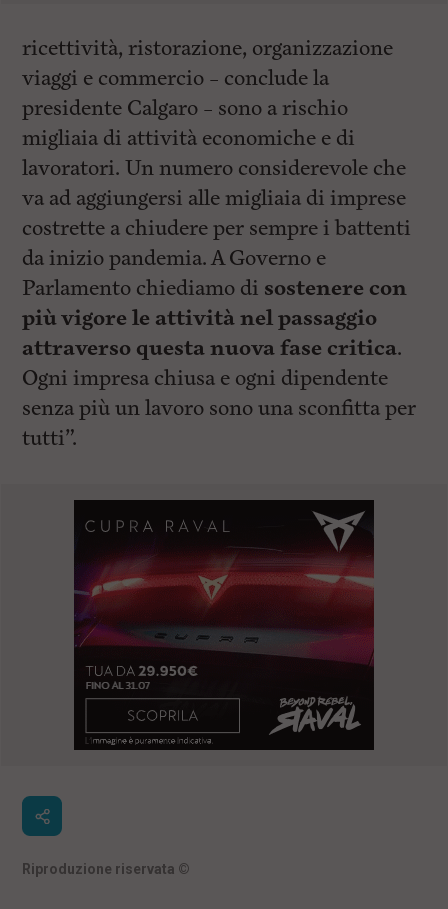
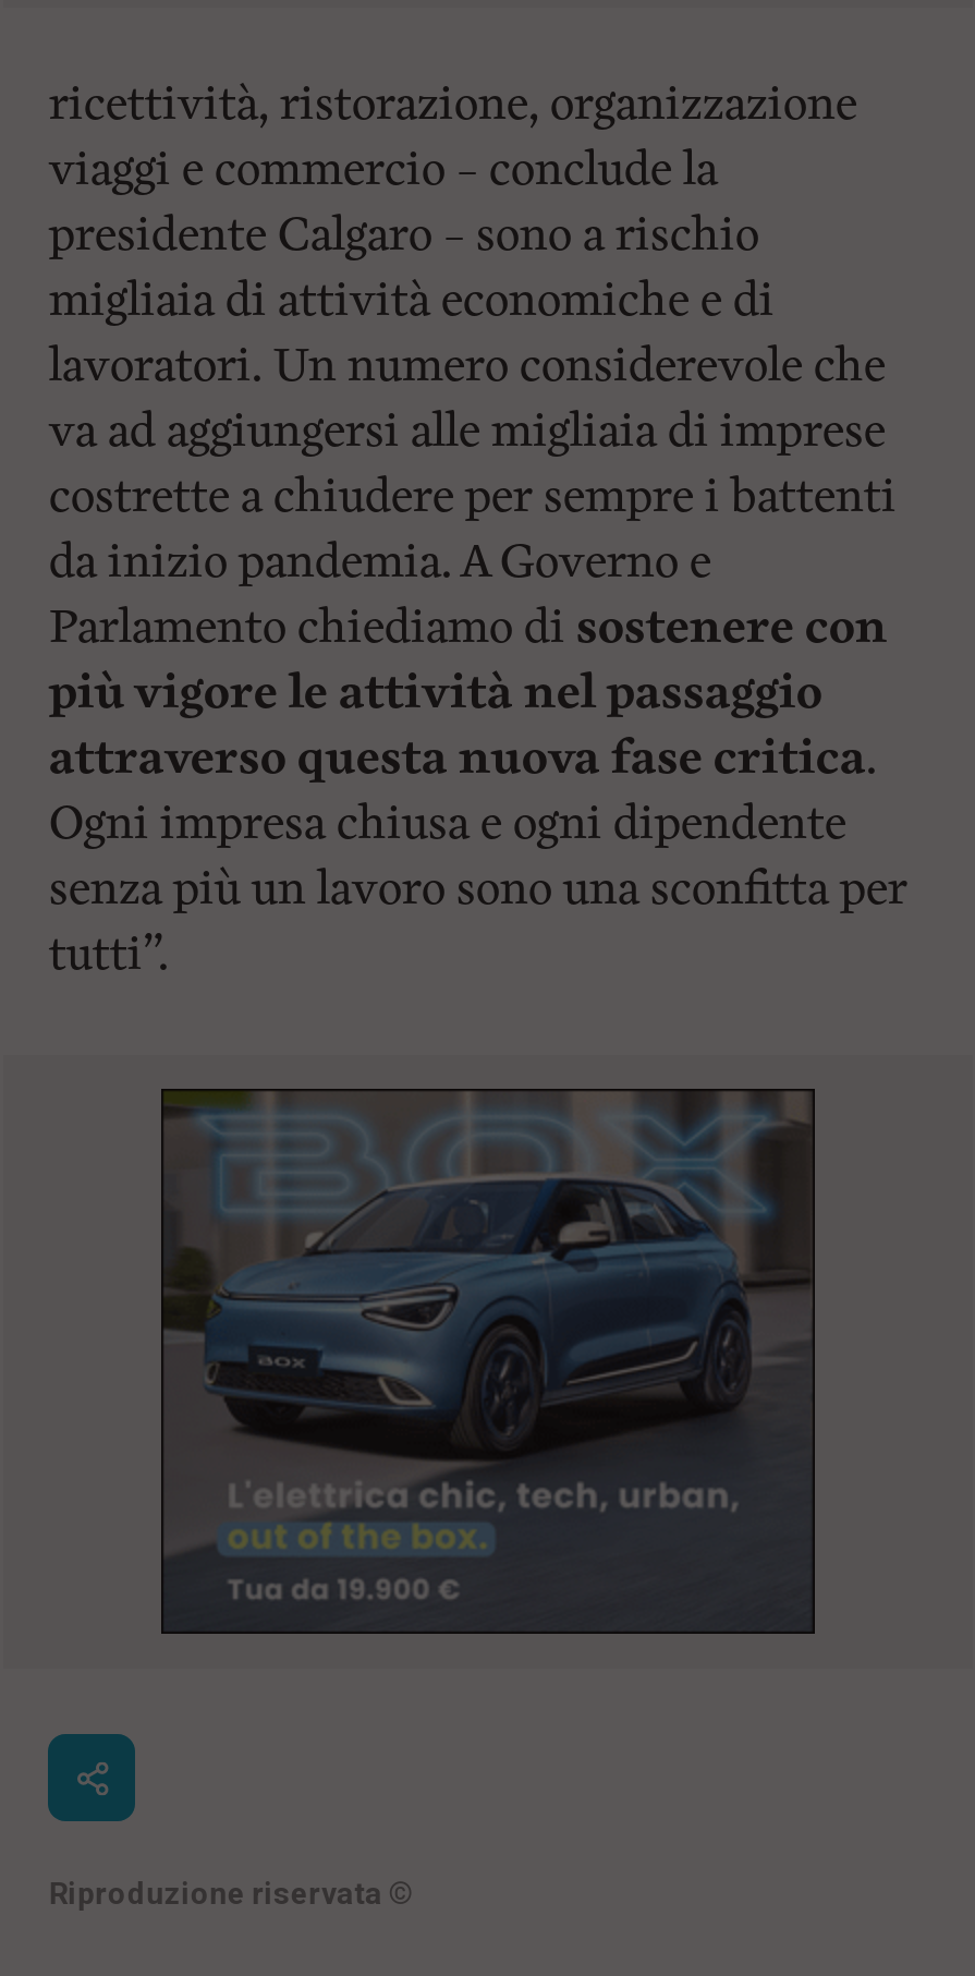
- [image]
+ [image]
